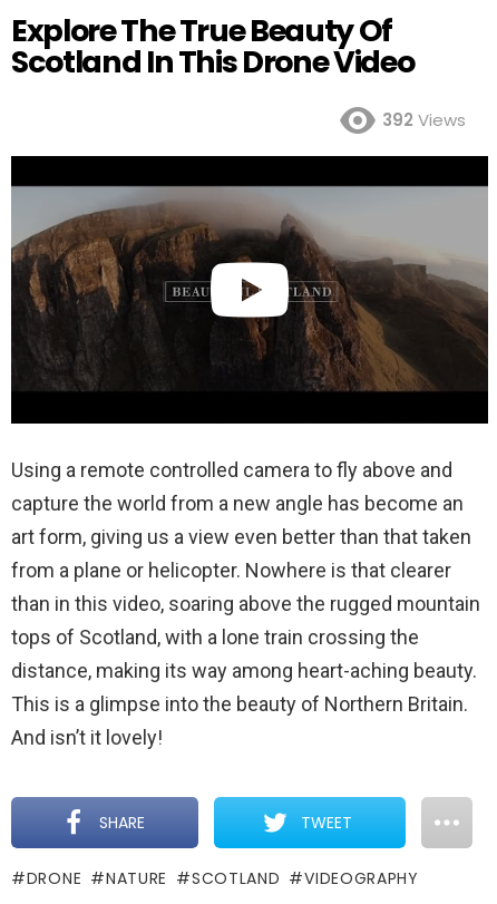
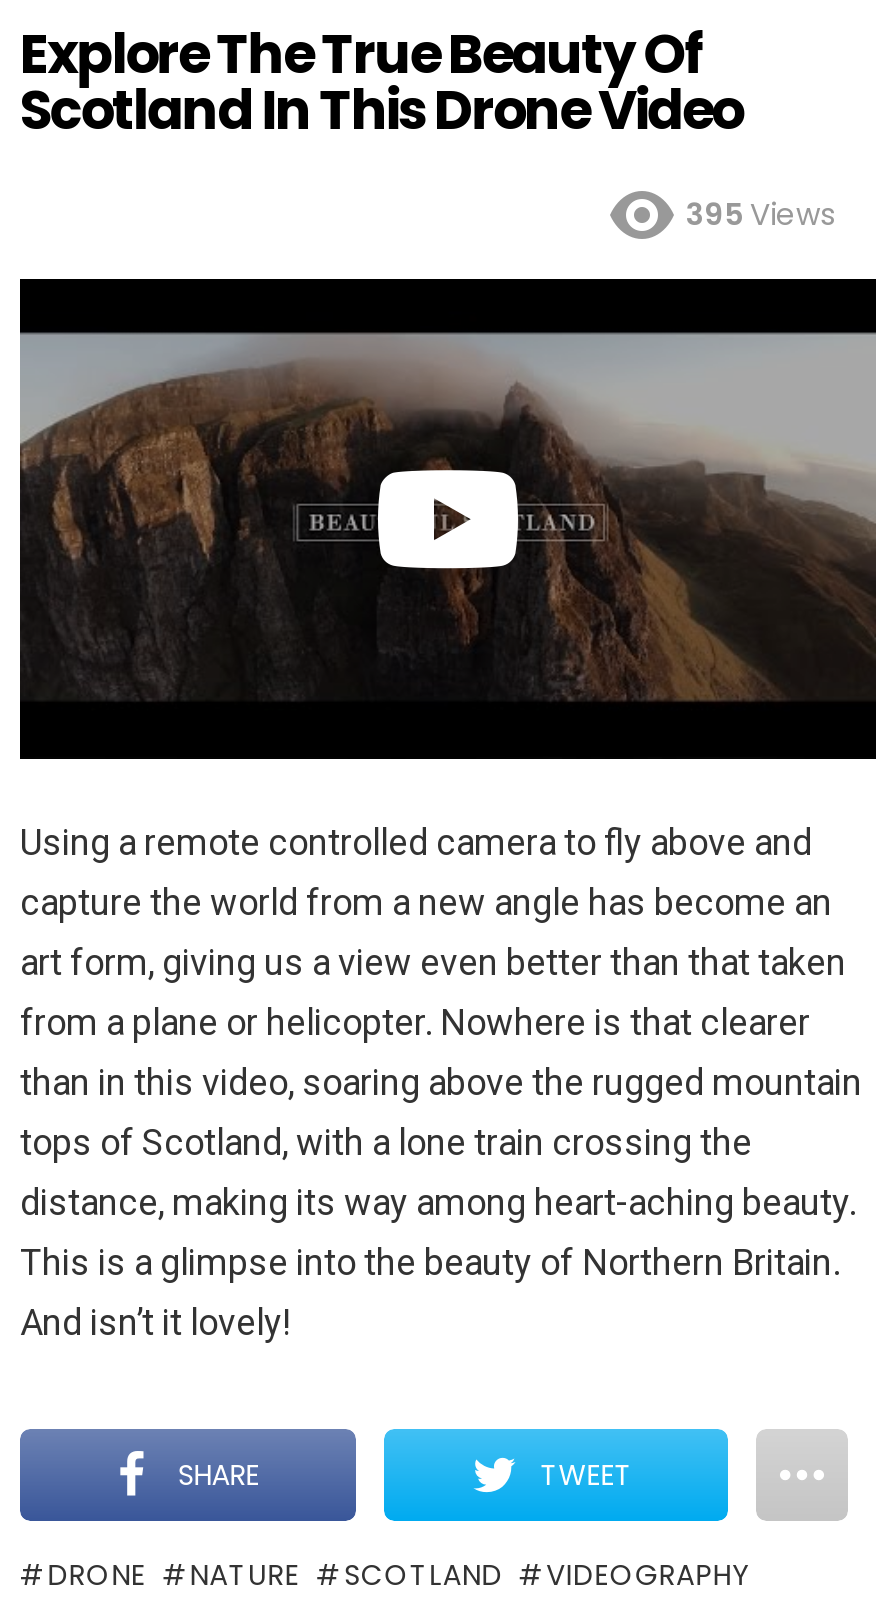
- 392 Views
+ 395 Views
